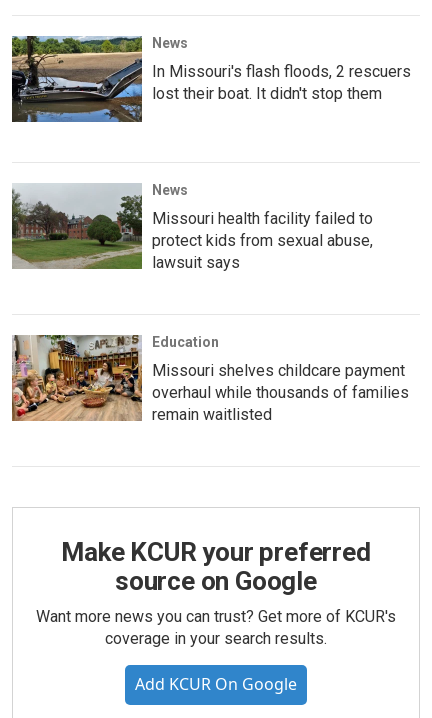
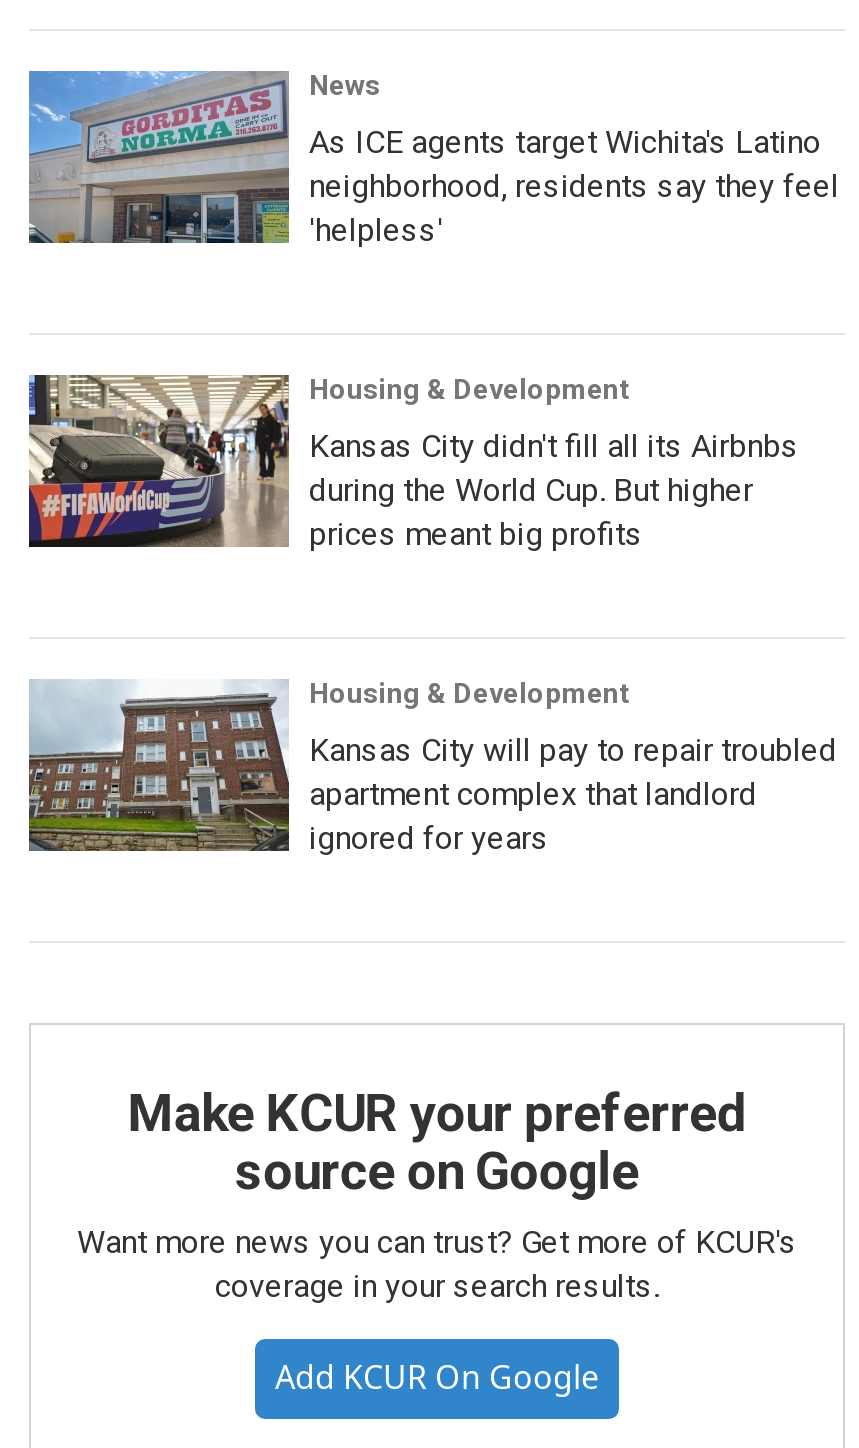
- [image]
- In Missouri's flash floods, 2 rescuers
- lost their boat. It didn't stop them
+ [image]
+ As ICE agents target Wichita's Latino
+ neighborhood, residents say they feel
+ 'helpless'

- [image]
- News
+ [image]
+ Housing & Development

- Missouri health facility failed to
- protect kids from sexual abuse,
- lawsuit says
+ Kansas City didn't fill all its Airbnbs
+ during the World Cup. But higher
+ prices meant big profits

- [image]
- Education
+ [image]
+ Housing & Development

- Missouri shelves childcare payment
- overhaul while thousands of families
- remain waitlisted
+ Kansas City will pay to repair troubled
+ apartment complex that landlord
+ ignored for years
